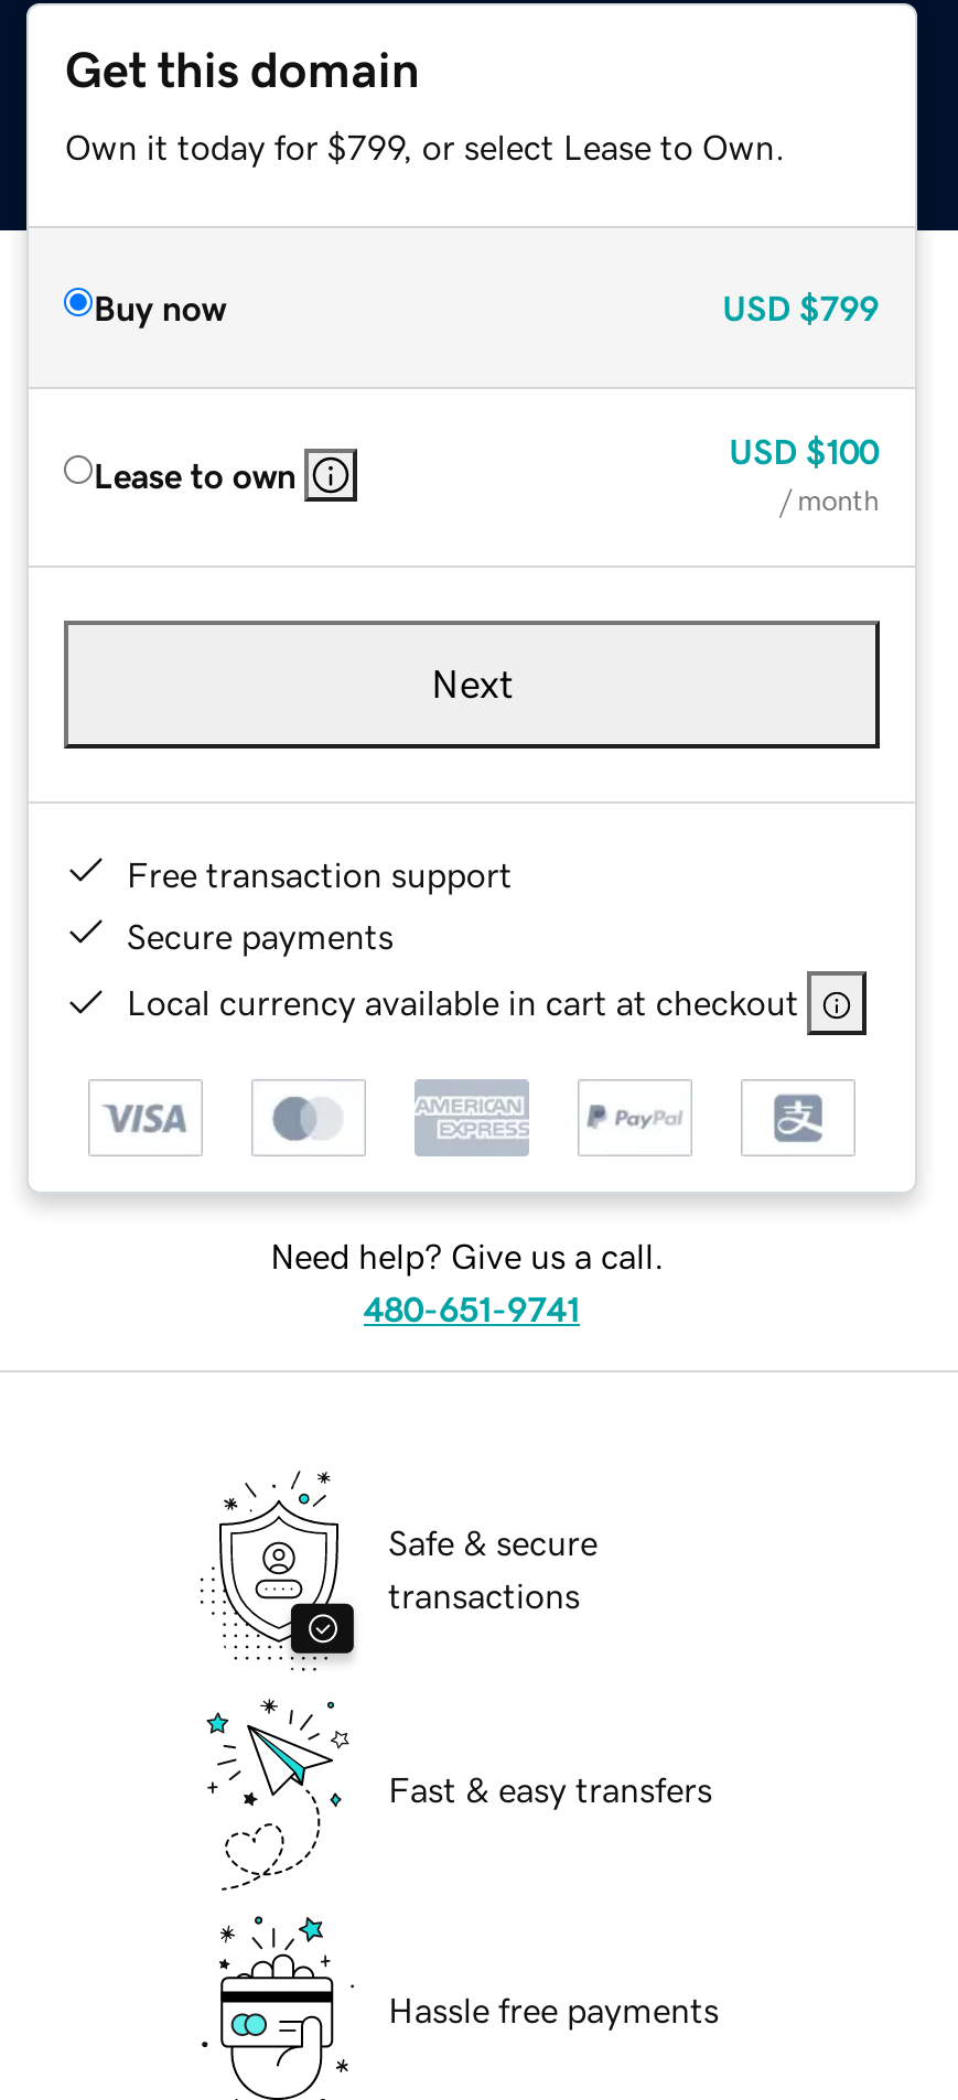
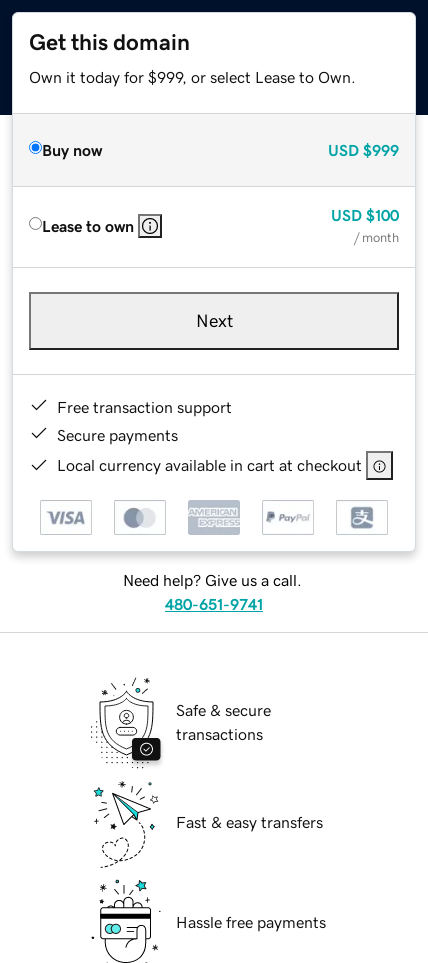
- Own it today for $799, or select Lease to Own.
+ Own it today for $999, or select Lease to Own.

- USD $799
+ USD $999
